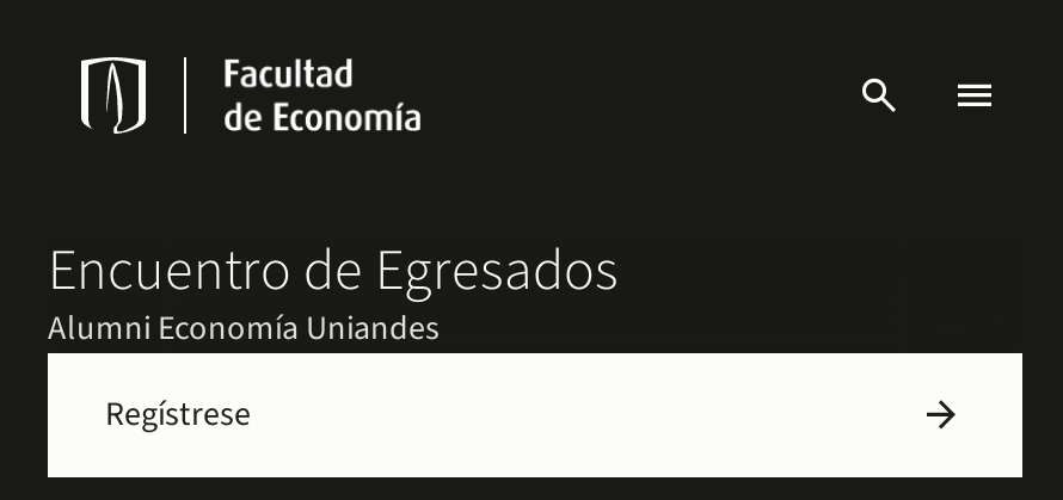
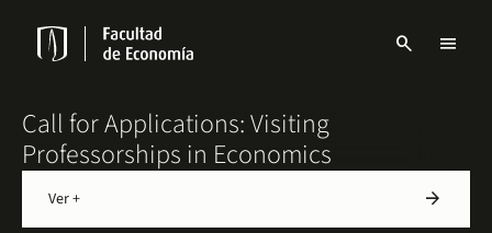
- Encuentro de Egresados
- Alumni Economía Uniandes
- Regístrese
+ Call for Applications: Visiting
+ Professorships in Economics
+ Ver +
